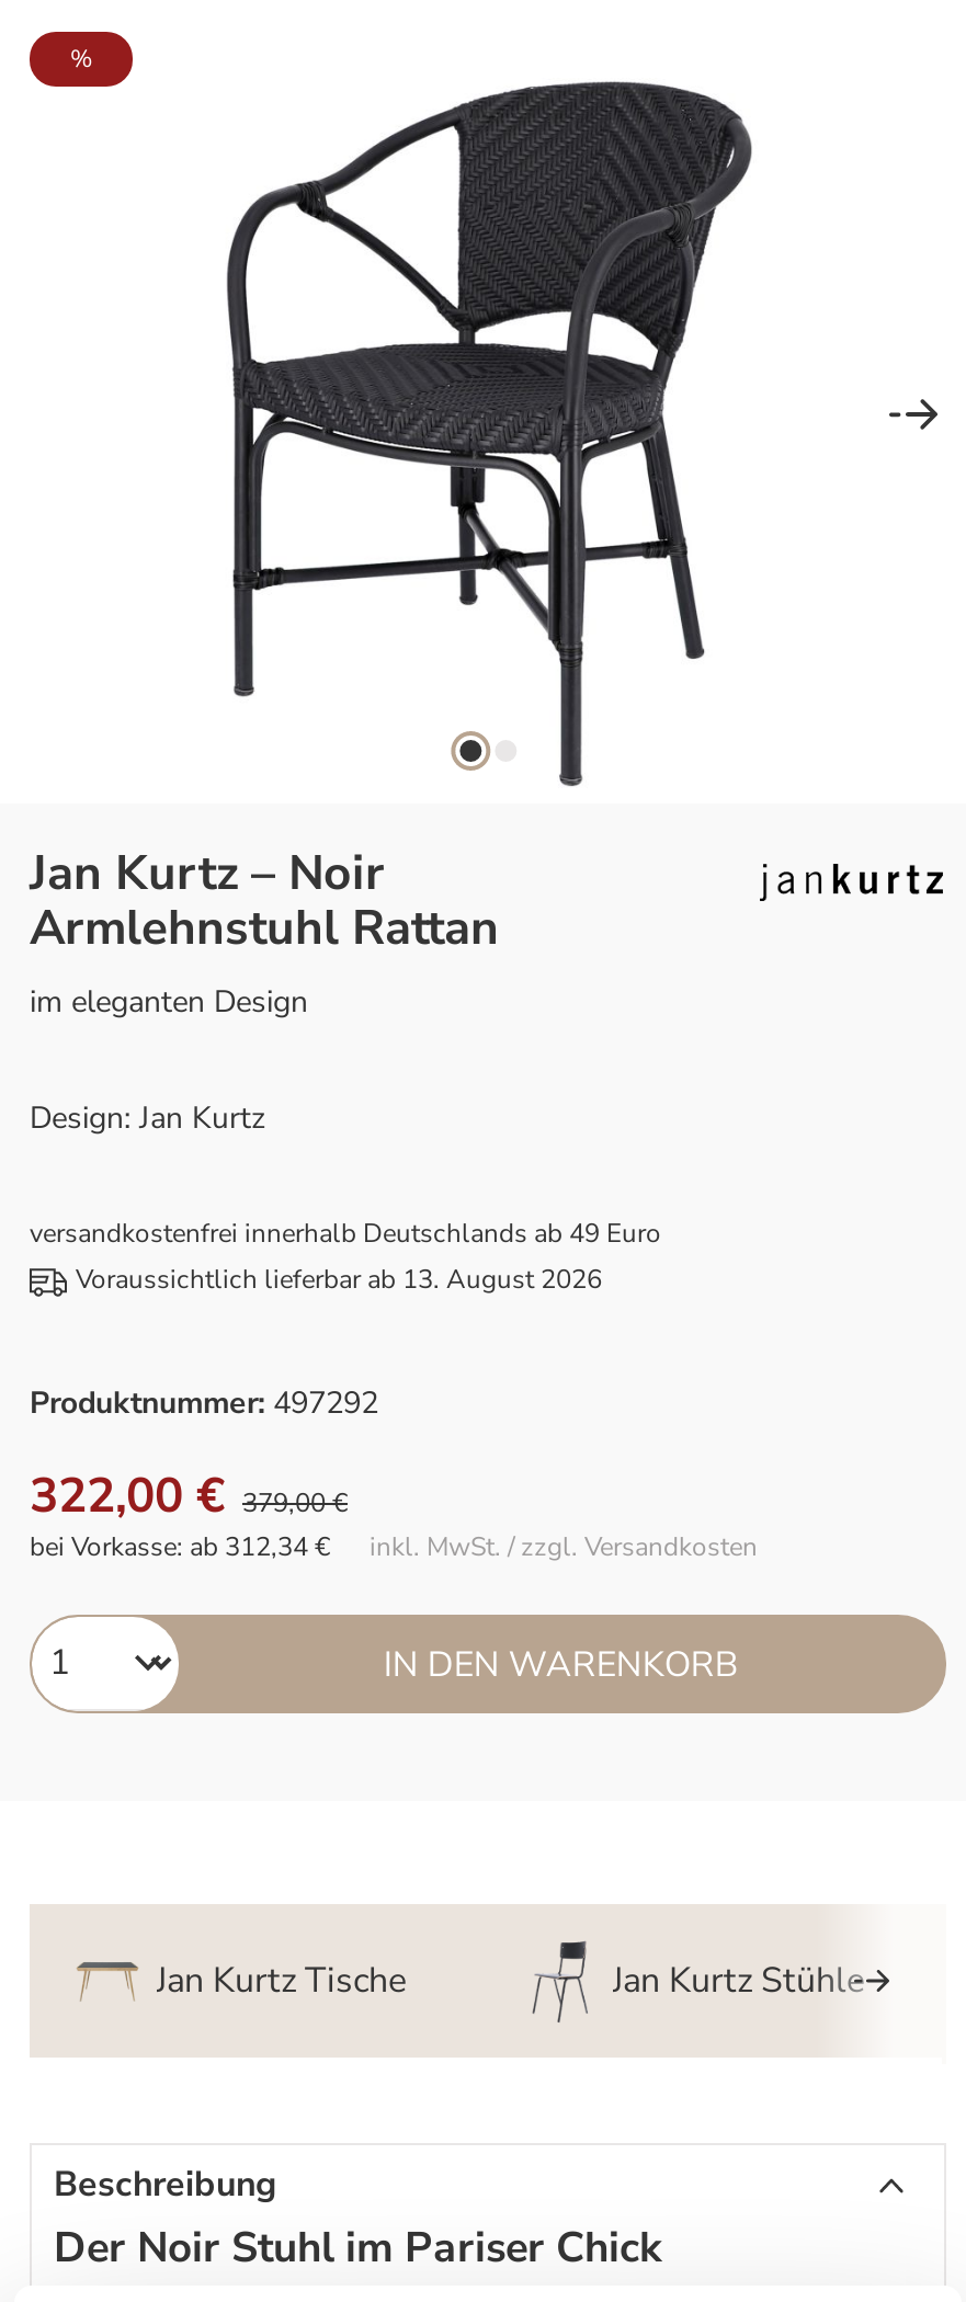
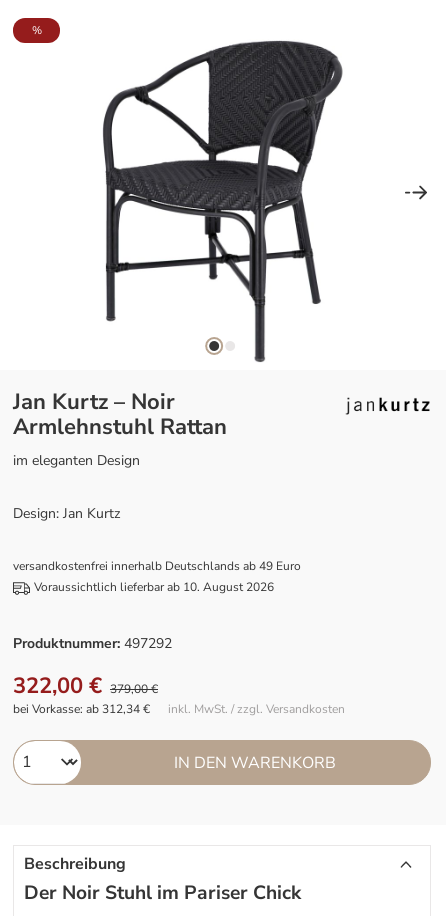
- Voraussichtlich lieferbar ab 13. August 2026
+ Voraussichtlich lieferbar ab 10. August 2026

- Jan Kurtz Tische
- Jan Kurtz Stühle
